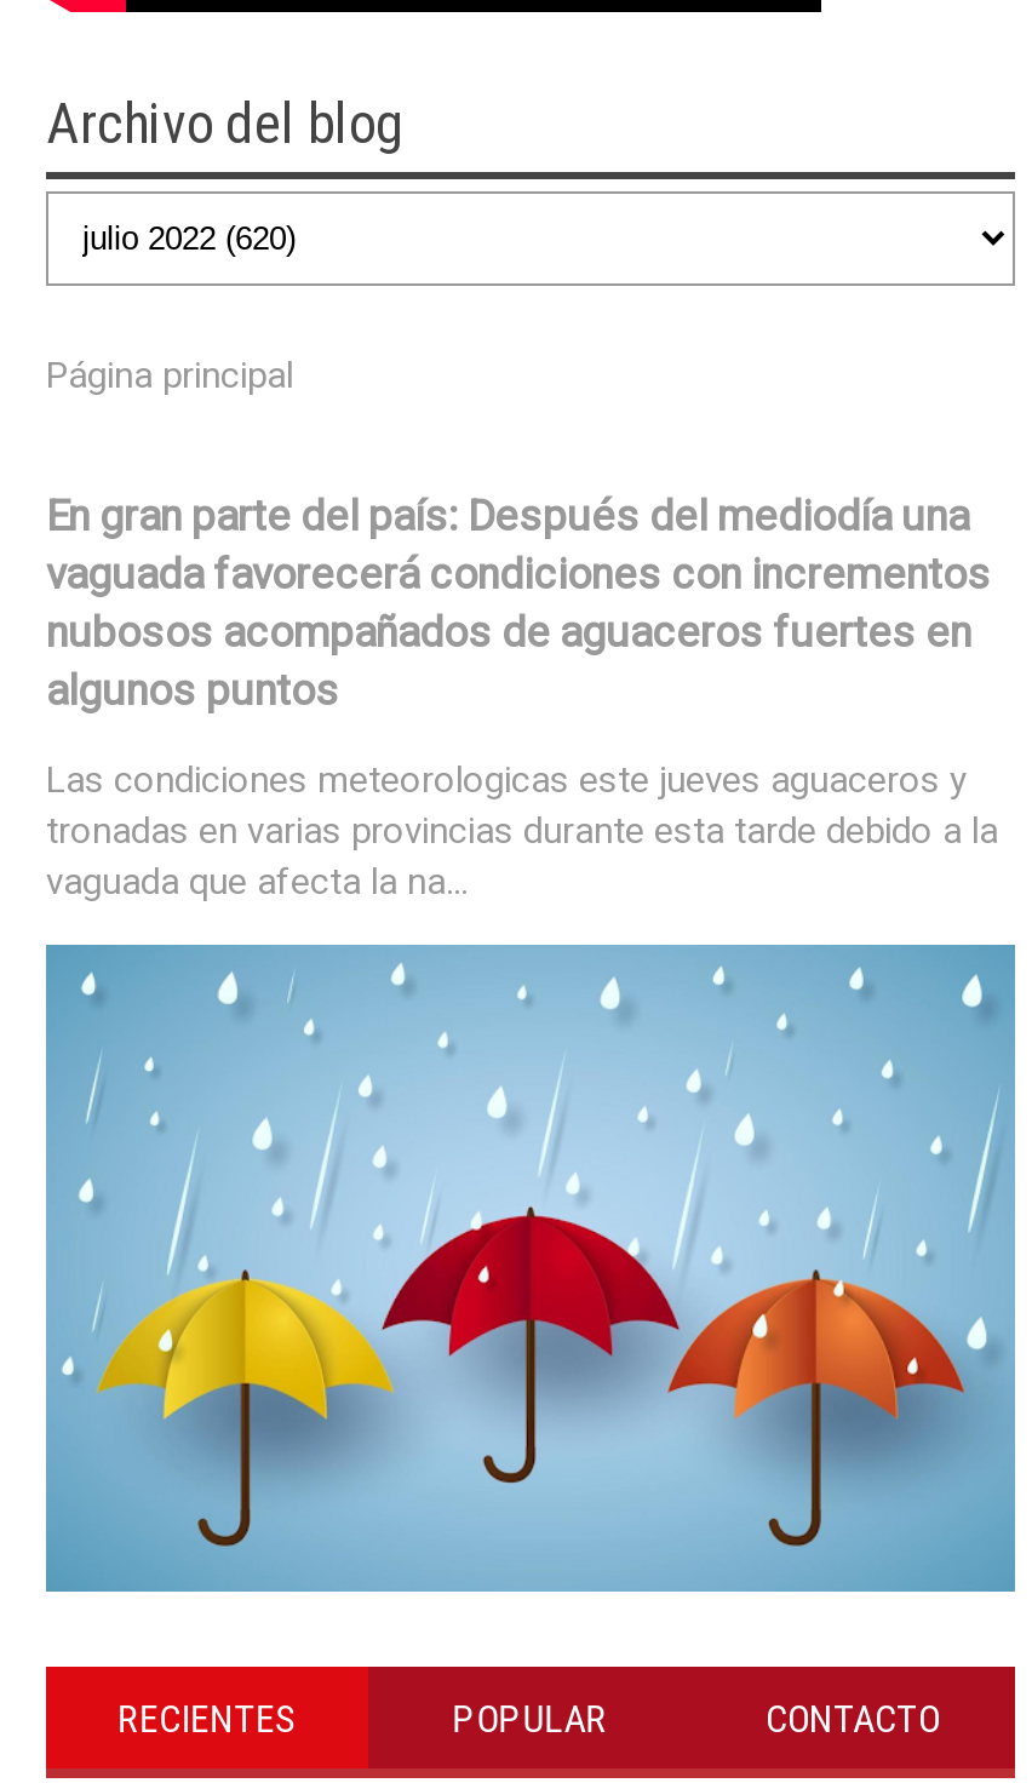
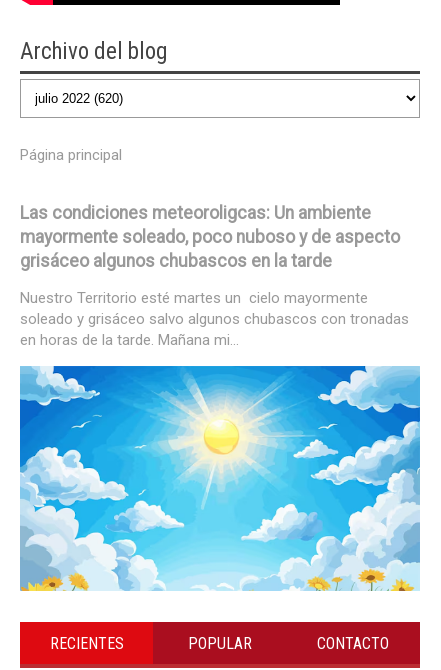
- En gran parte del país: Después del mediodía una
- vaguada favorecerá condiciones con incrementos
- nubosos acompañados de aguaceros fuertes en
- algunos puntos
+ Las condiciones meteoroligcas: Un ambiente
+ mayormente soleado, poco nuboso y de aspecto
+ grisáceo algunos chubascos en la tarde

- Las condiciones meteorologicas este jueves aguaceros y
- tronadas en varias provincias durante esta tarde debido a la
- vaguada que afecta la na...
+ Nuestro Territorio esté martes un cielo mayormente
+ soleado y grisáceo salvo algunos chubascos con tronadas
+ en horas de la tarde. Mañana mi...

- [image]
+ [image]
